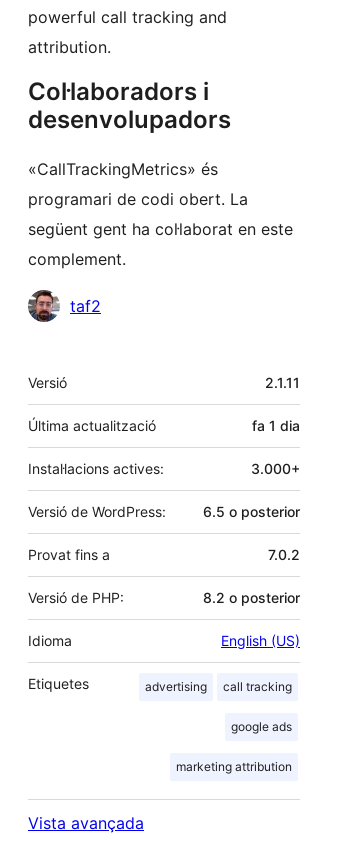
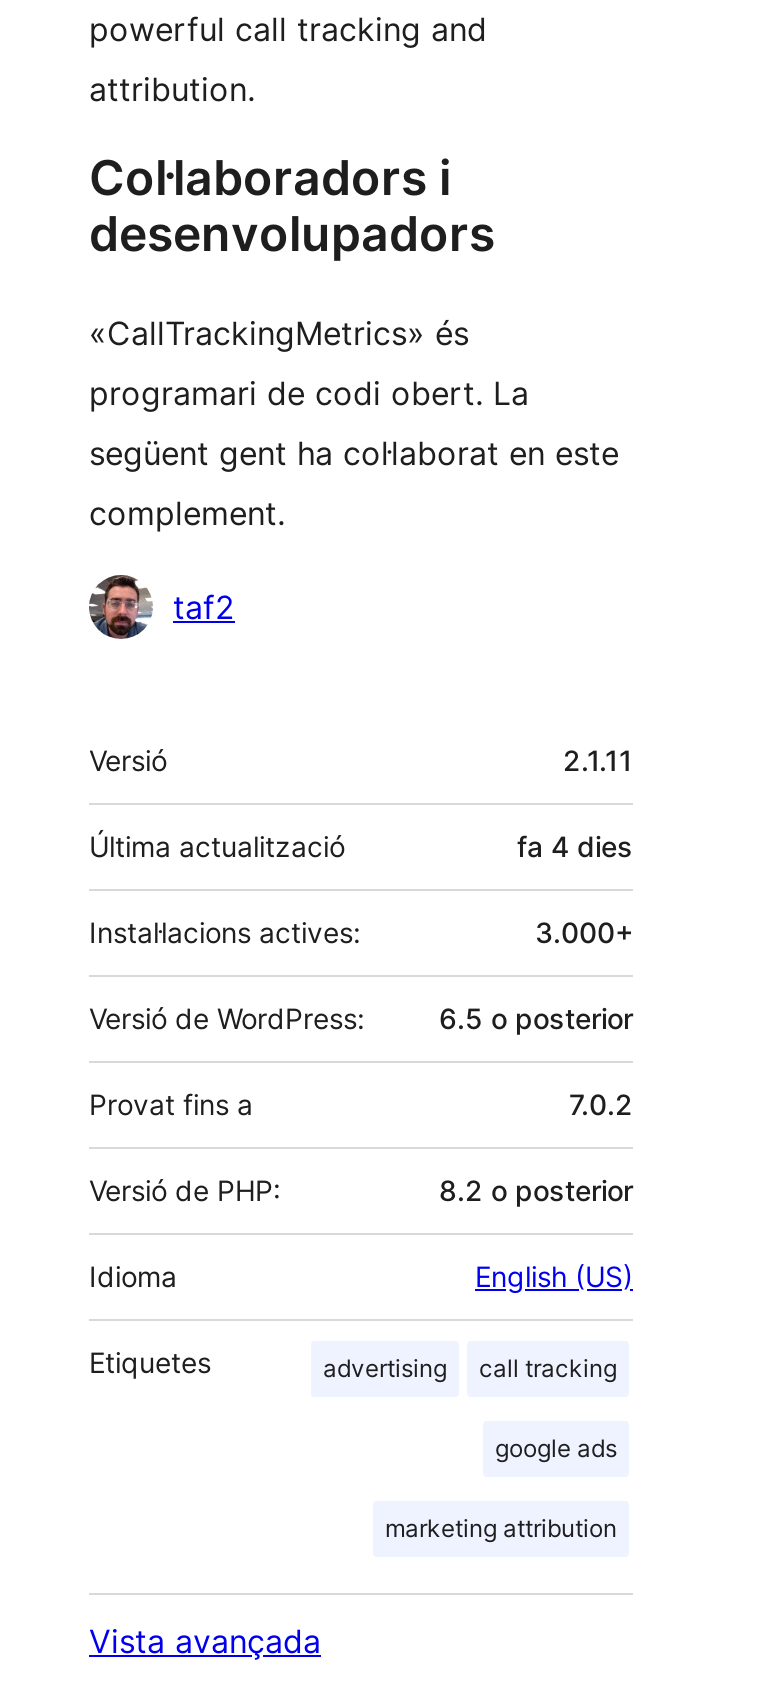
- fa 1 dia
+ fa 4 dies
